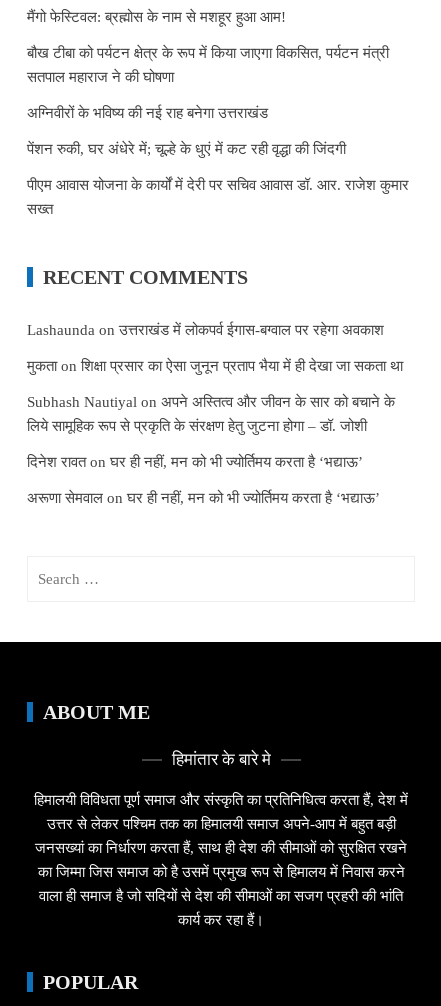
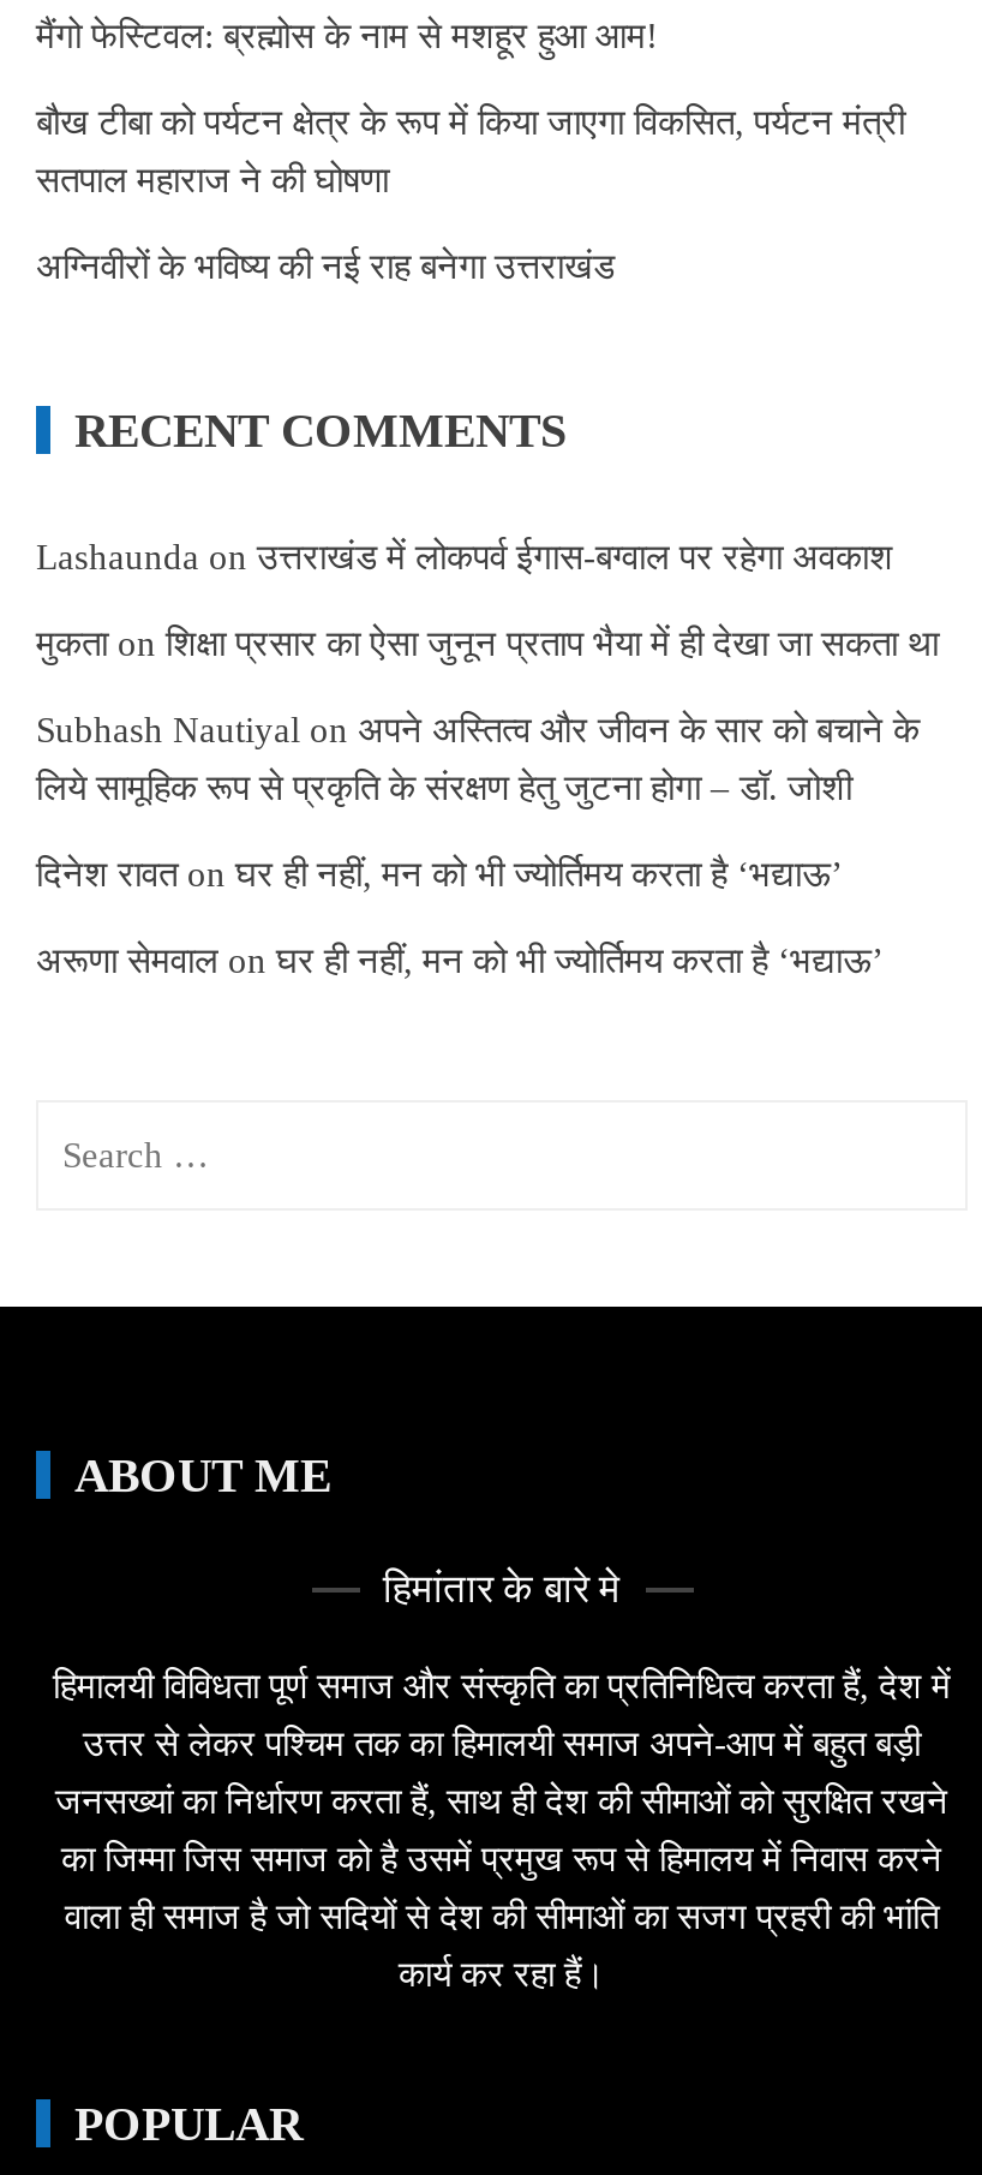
- पेंशन रुकी, घर अंधेरे में; चूल्हे के धुएं में कट रही वृद्धा की जिंदगी
- पीएम आवास योजना के कार्यों में देरी पर सचिव आवास डॉ. आर. राजेश कुमार
- सख्त
